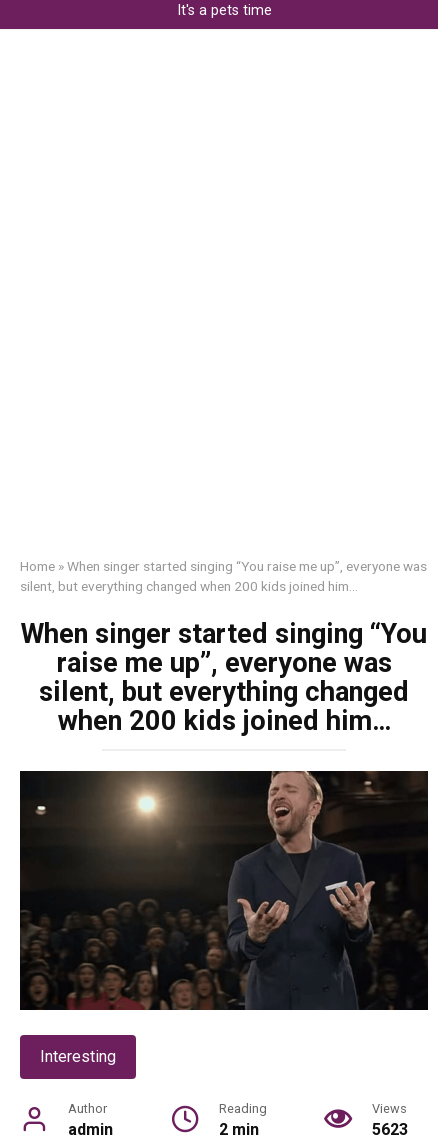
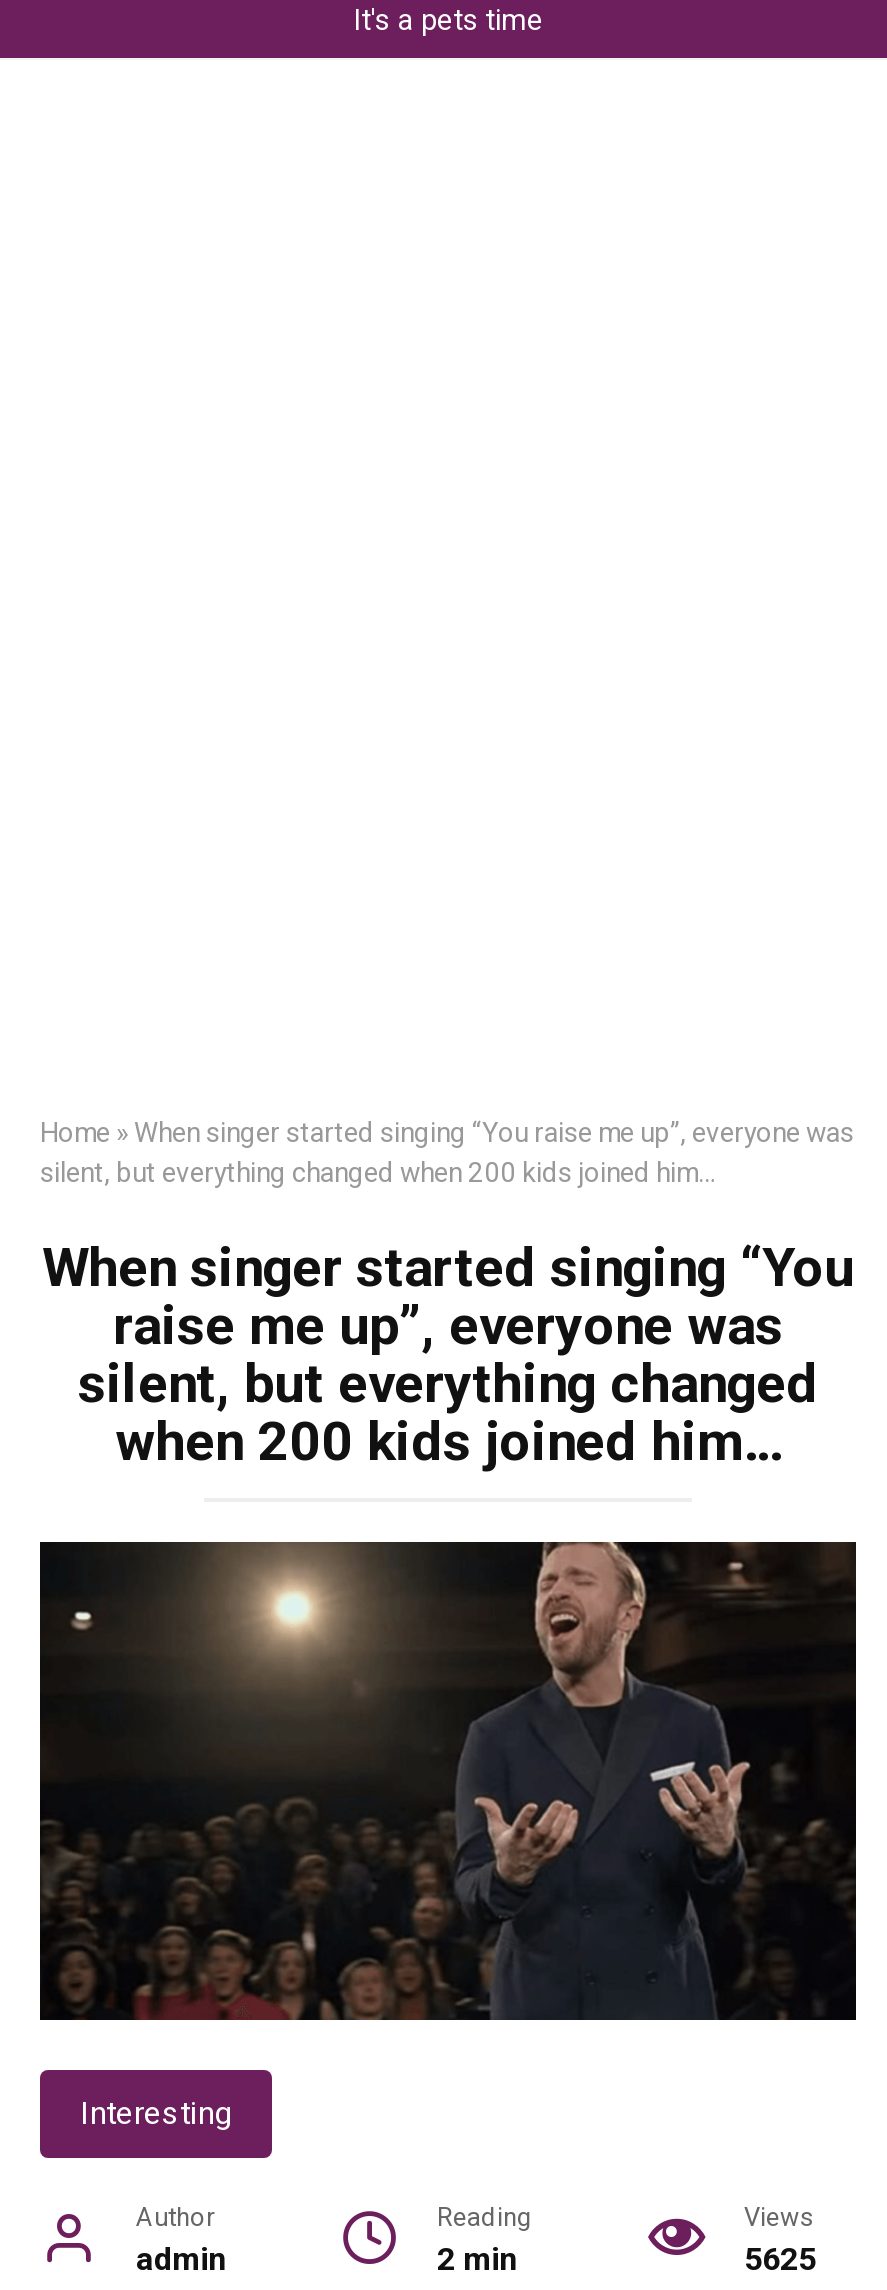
- 5623
+ 5625
